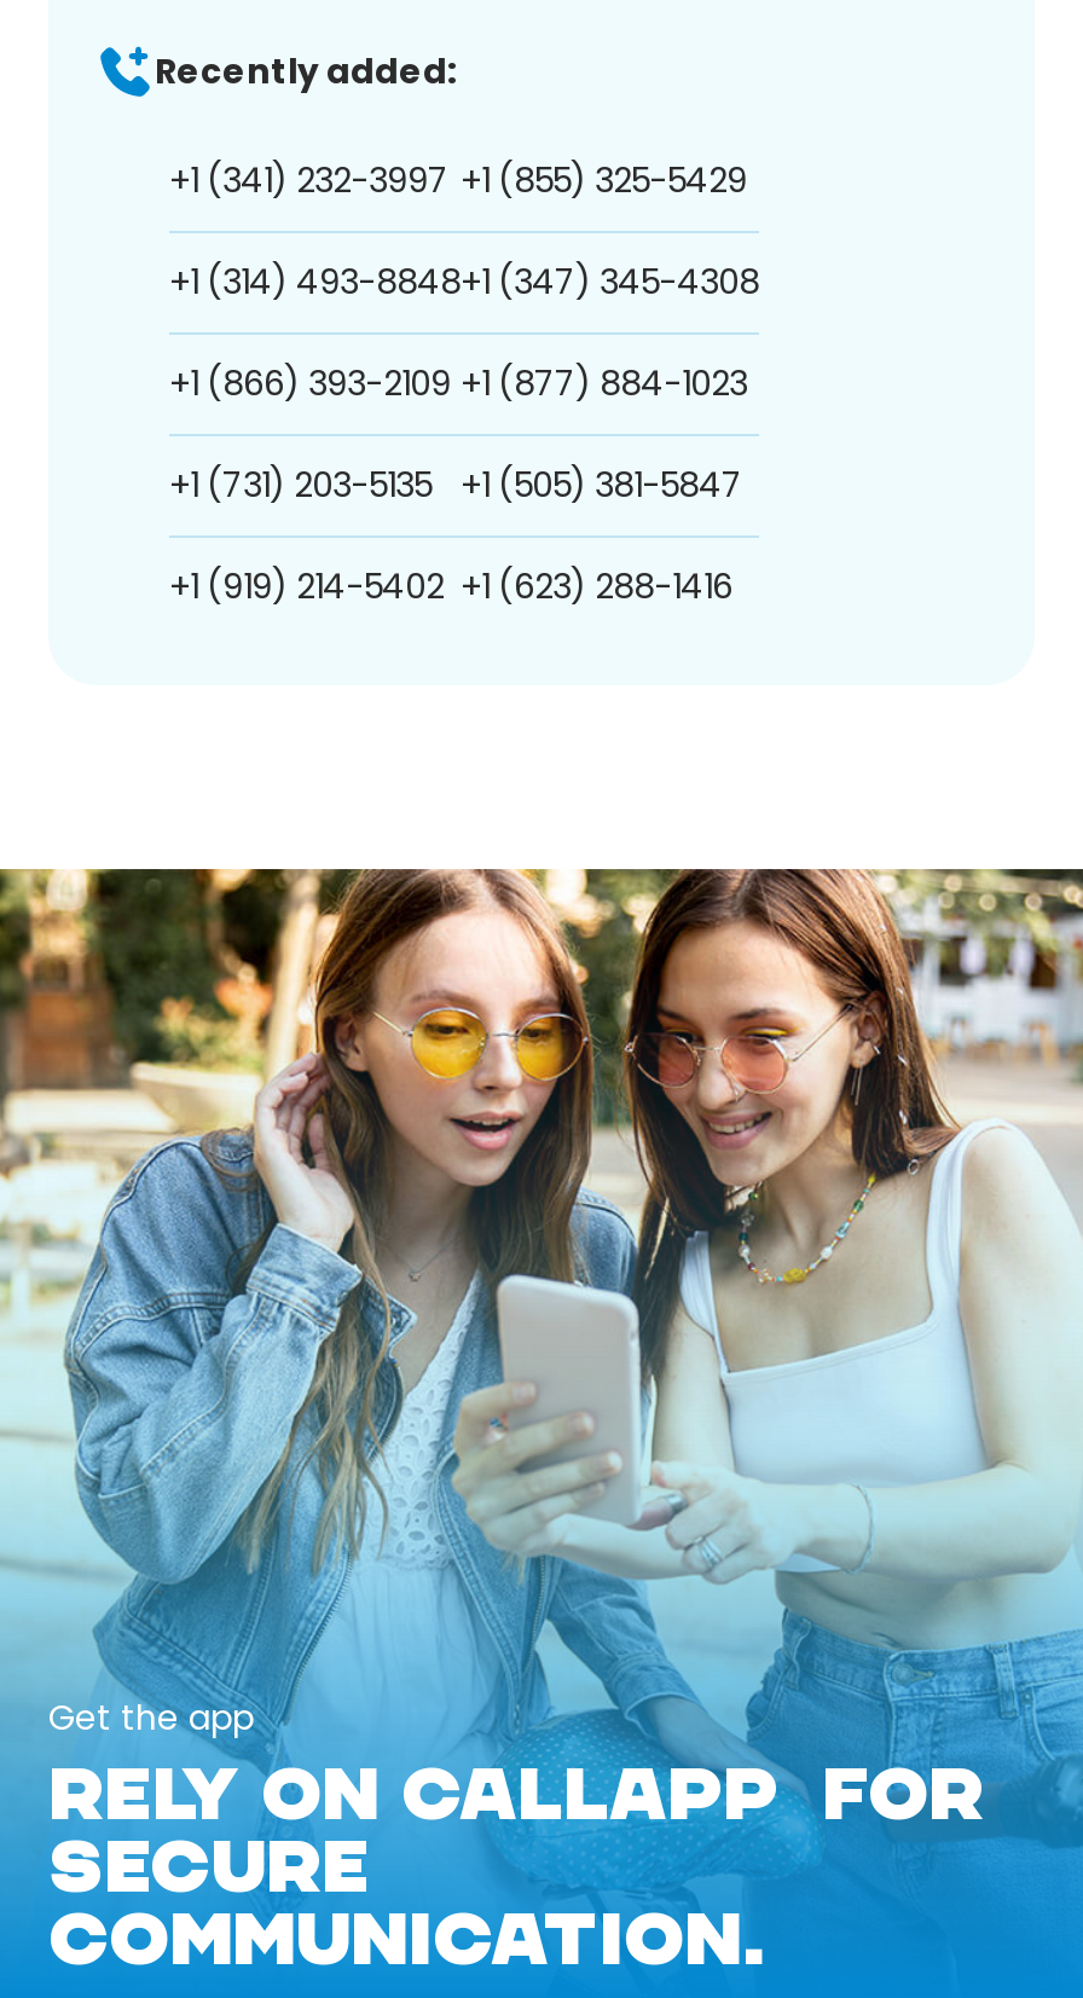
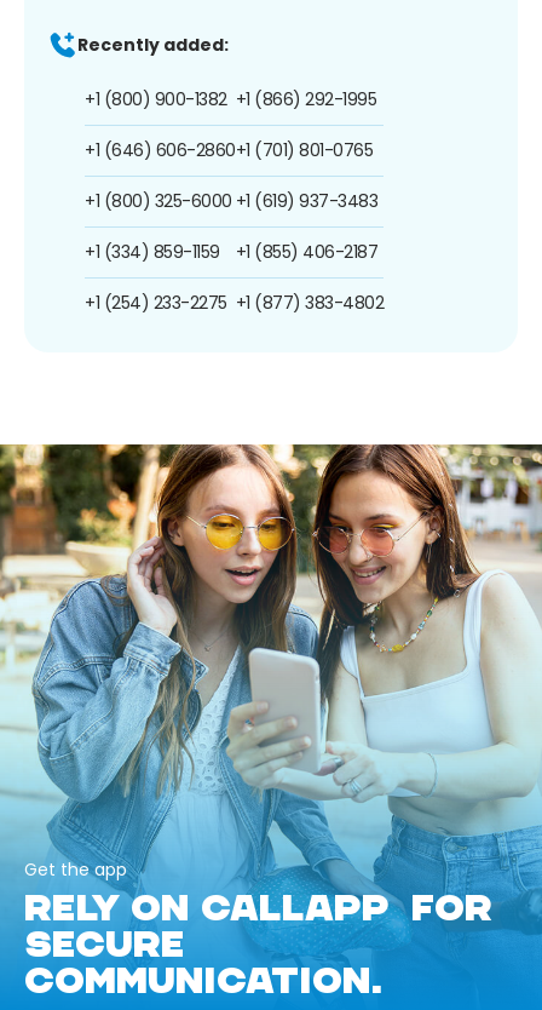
- +1 (341) 232-3997
+ +1 (800) 900-1382

- +1 (855) 325-5429
+ +1 (866) 292-1995

- +1 (314) 493-8848
+ +1 (646) 606-2860

- +1 (347) 345-4308
+ +1 (701) 801-0765

- +1 (866) 393-2109
+ +1 (800) 325-6000

- +1 (877) 884-1023
+ +1 (619) 937-3483

- +1 (731) 203-5135
+ +1 (334) 859-1159

- +1 (505) 381-5847
+ +1 (855) 406-2187

- +1 (919) 214-5402
+ +1 (254) 233-2275

- +1 (623) 288-1416
+ +1 (877) 383-4802
